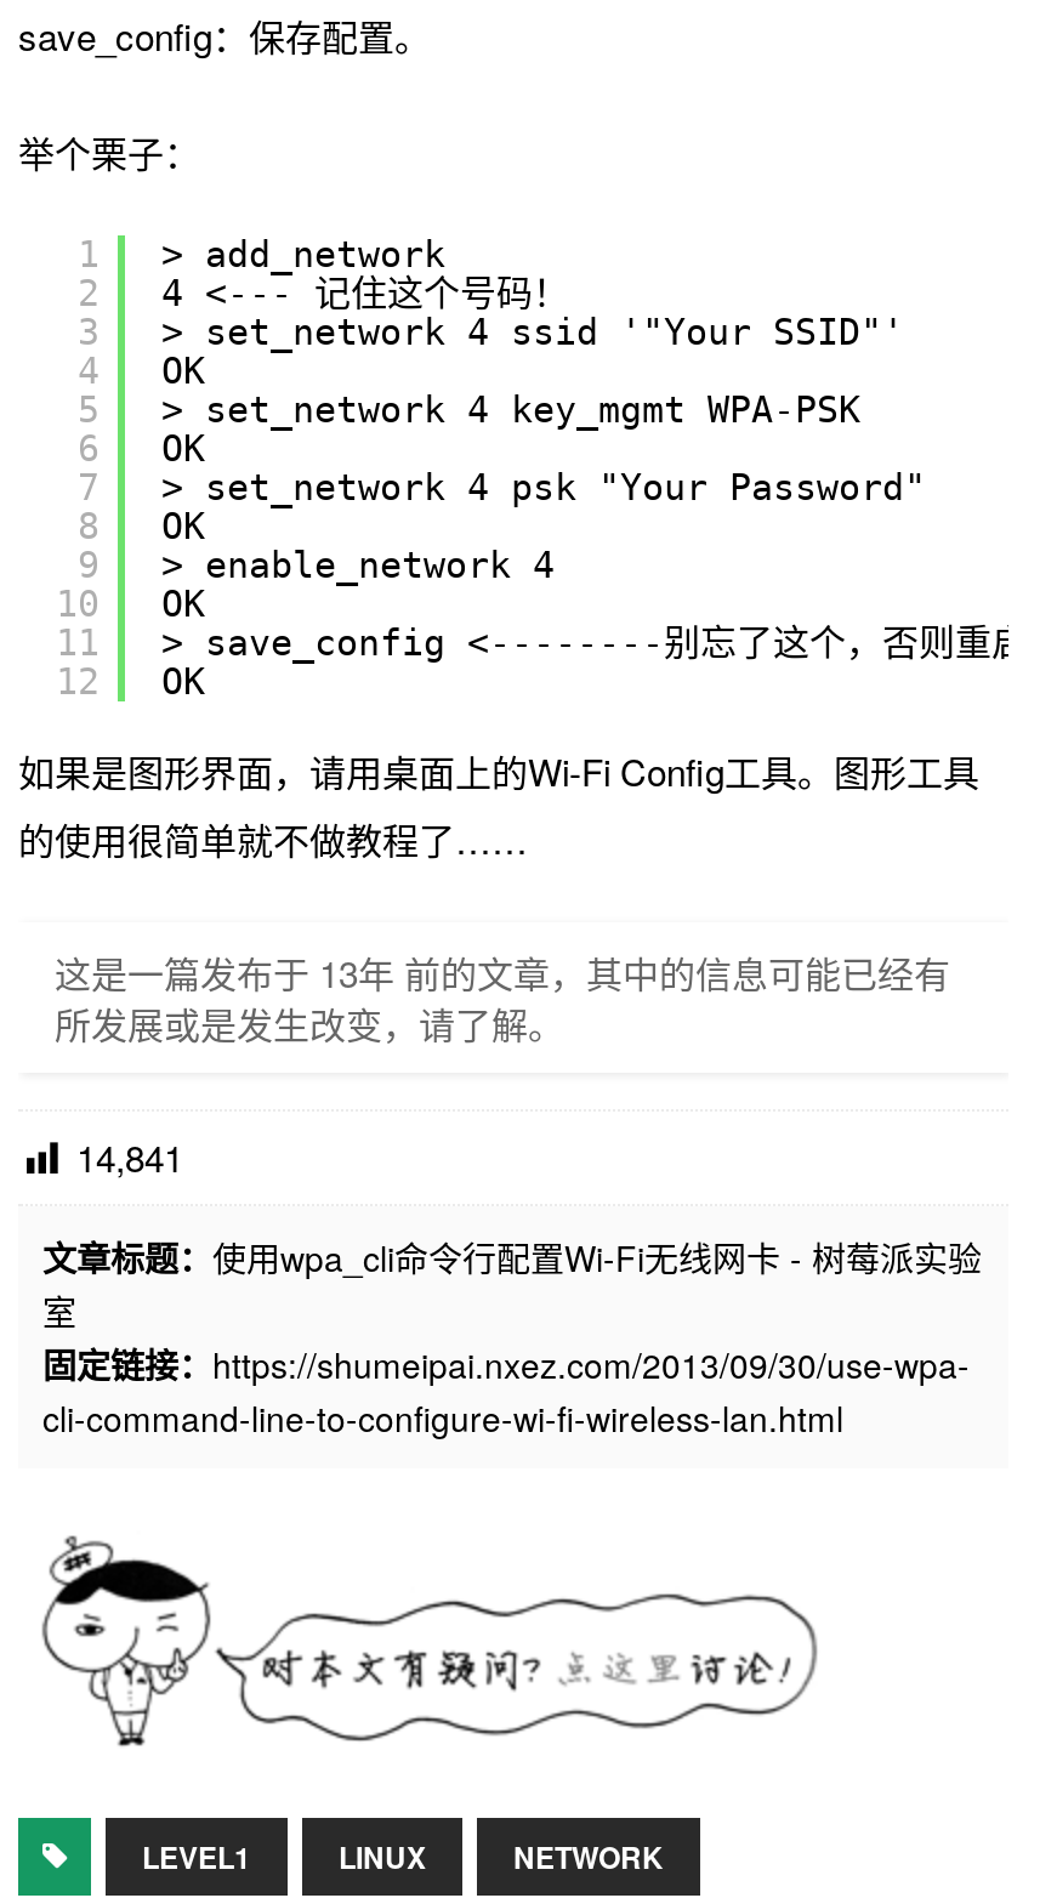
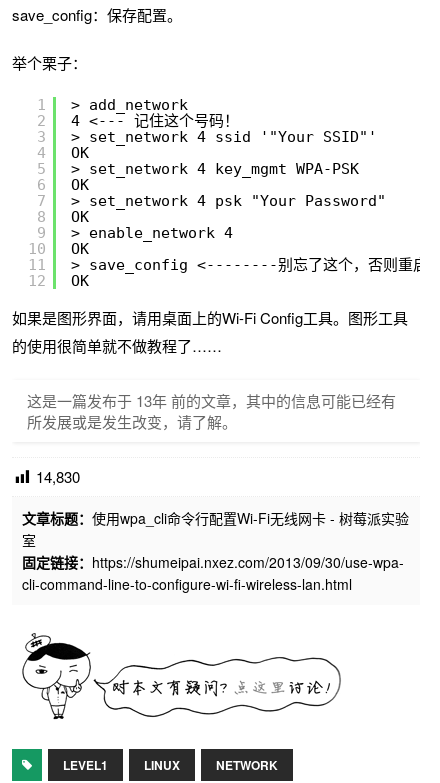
- 14,841
+ 14,830
